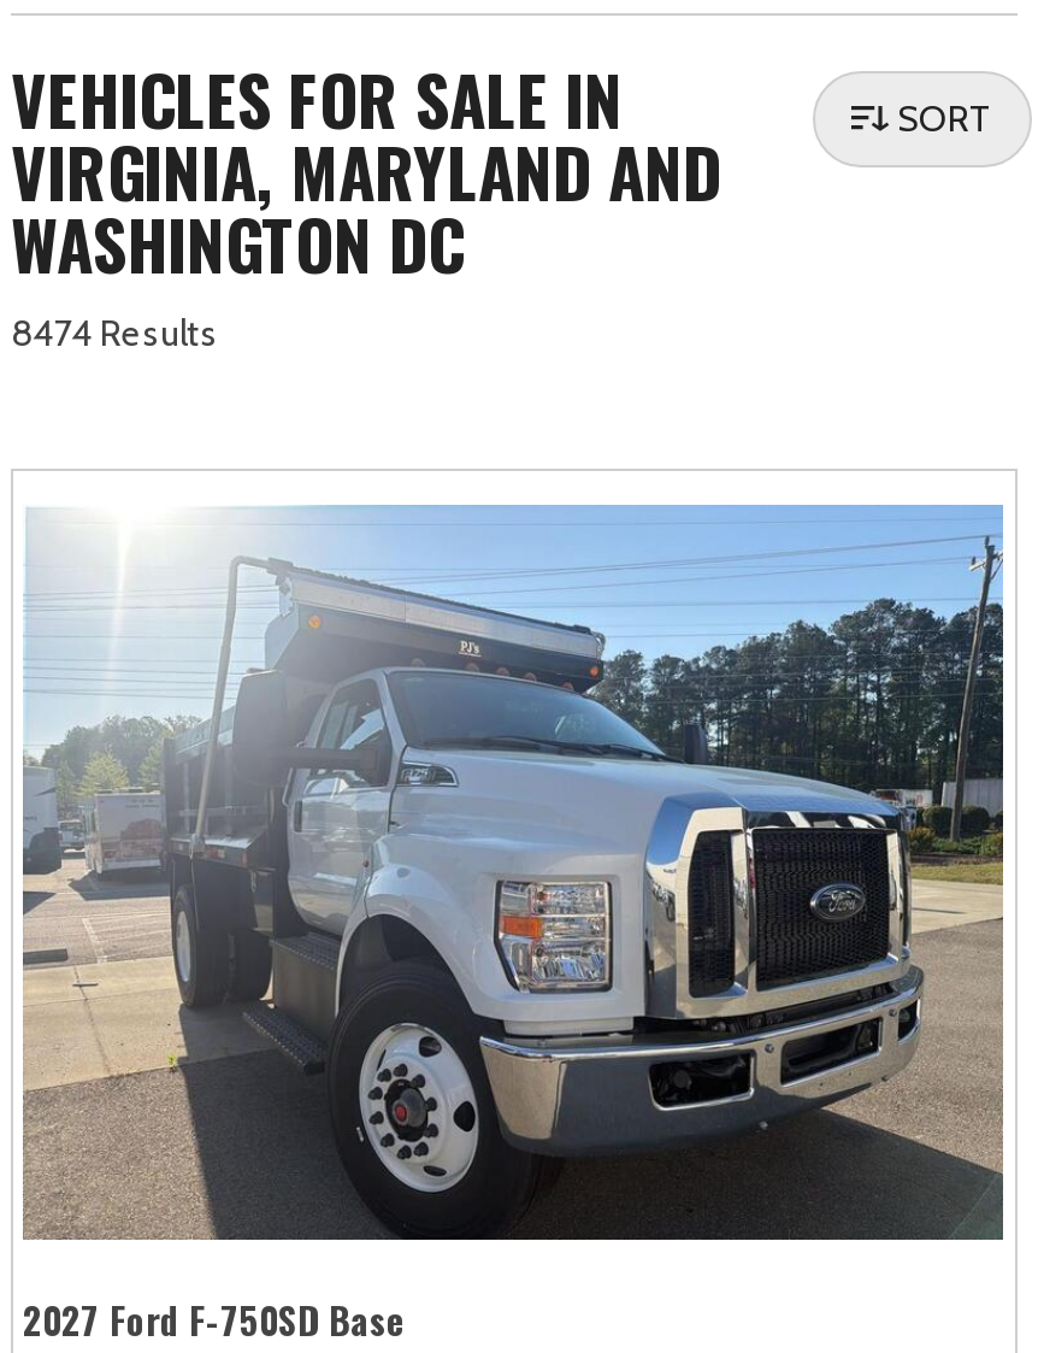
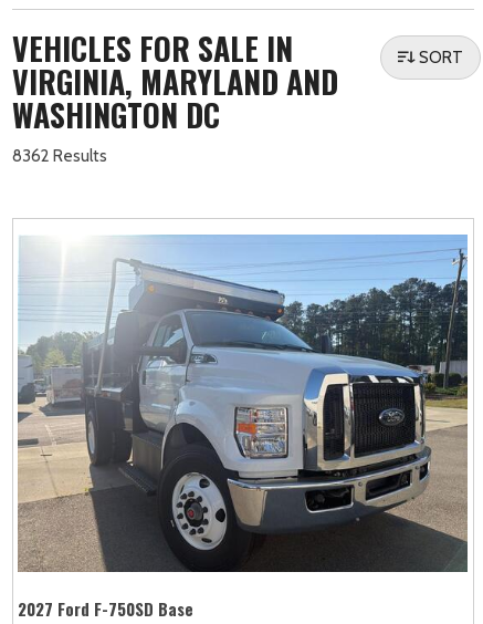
- 8474 Results
+ 8362 Results
